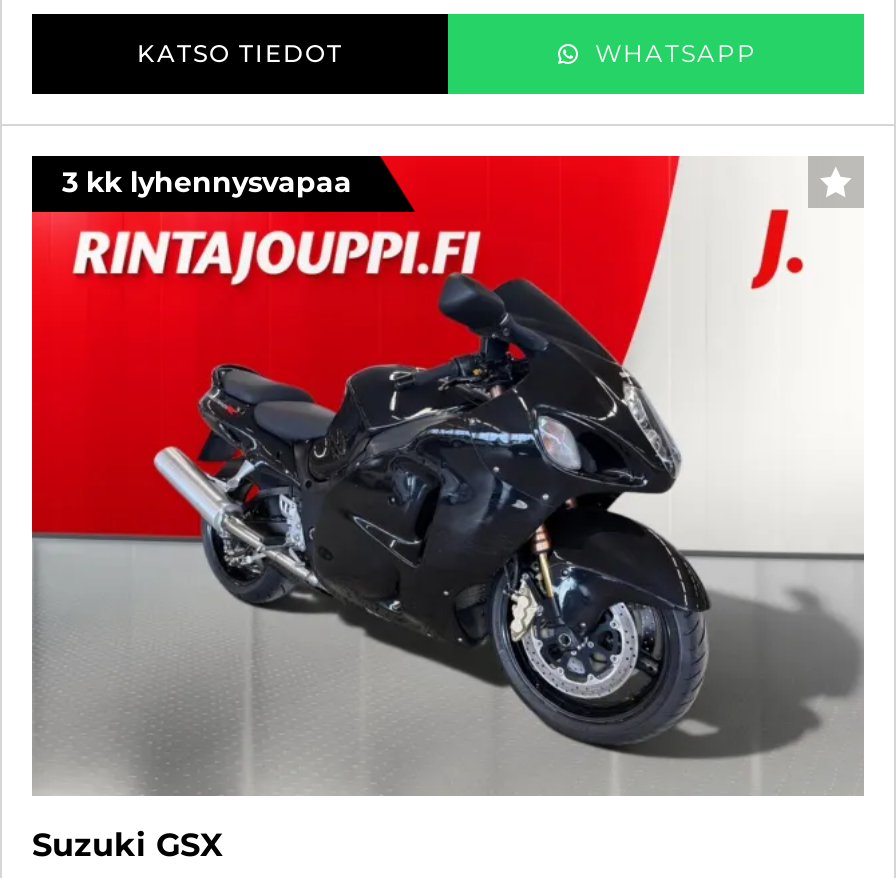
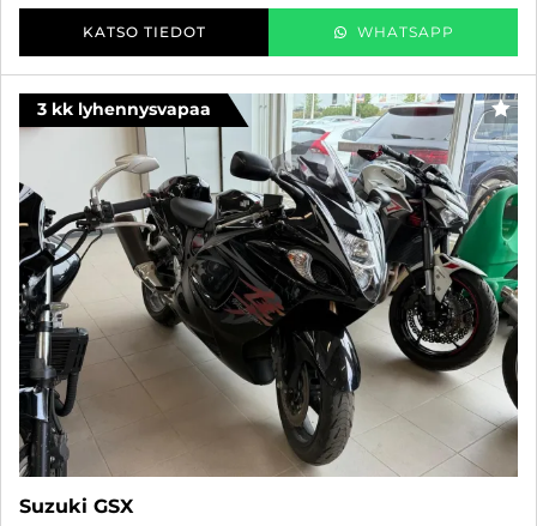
- [image]
+ [image]
